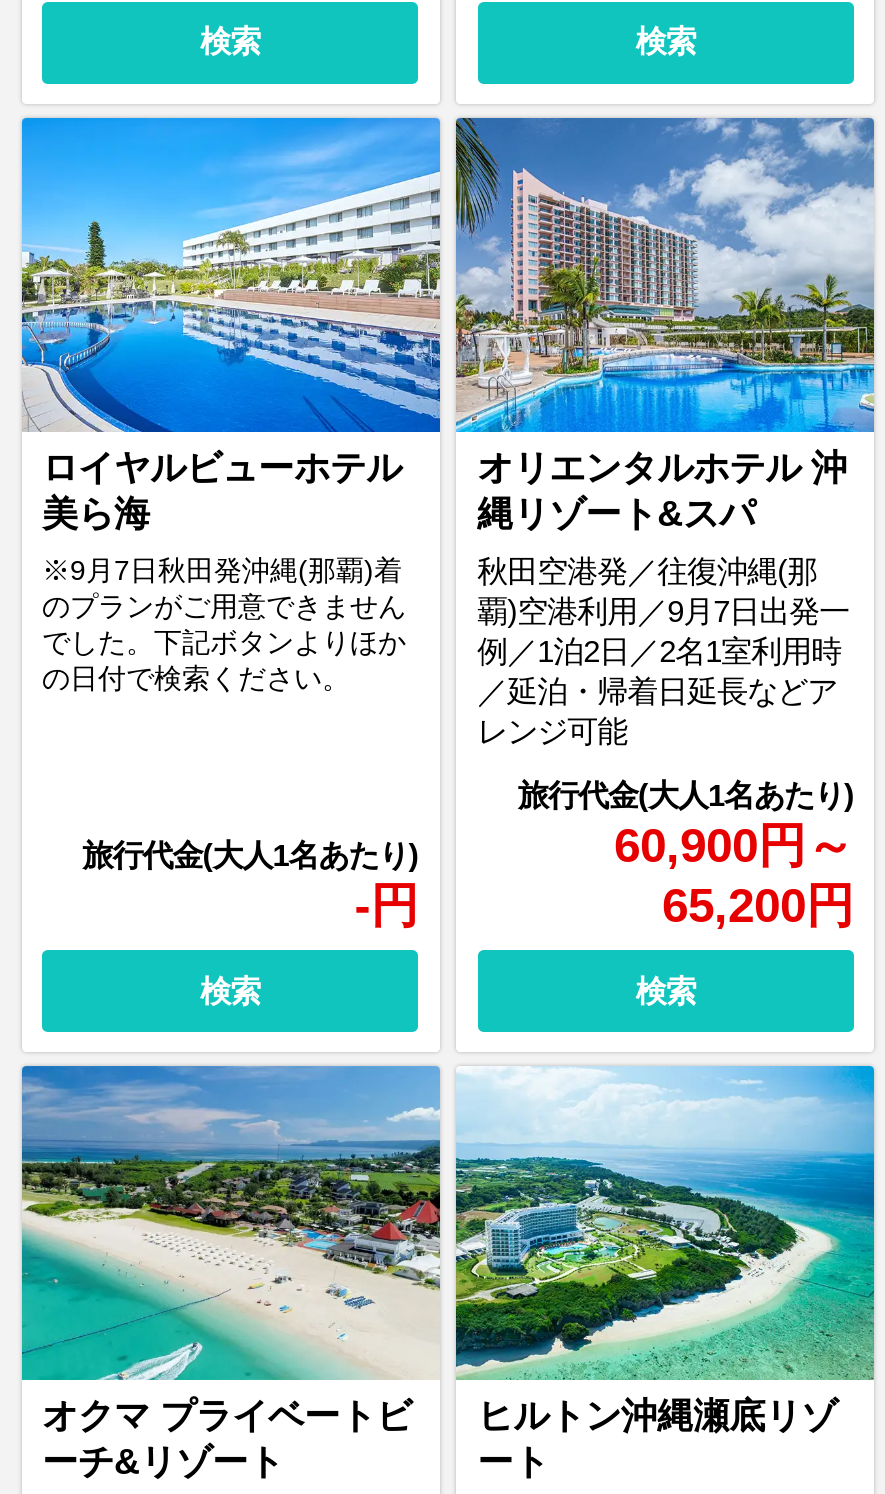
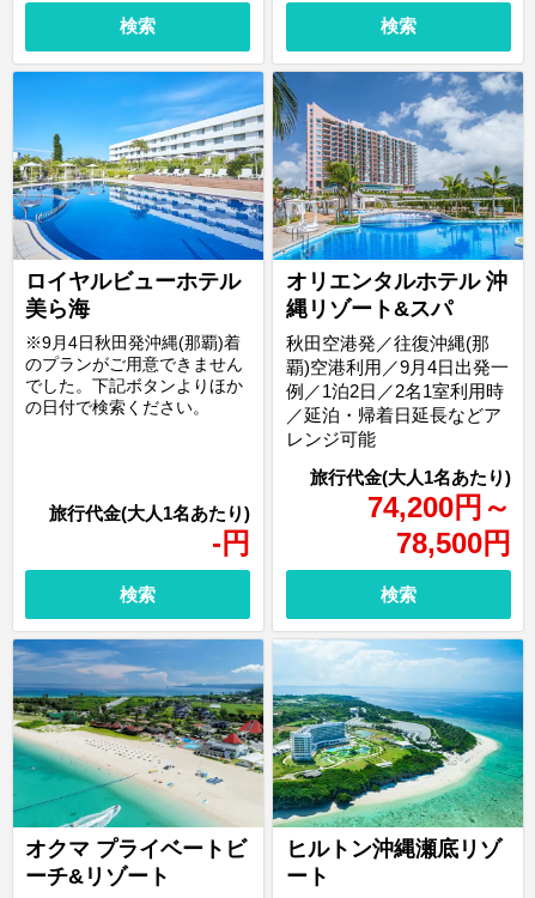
- ※9月7日秋田発沖縄(那覇)着
+ ※9月4日秋田発沖縄(那覇)着

- 覇)空港利用／9月7日出発一
+ 覇)空港利用／9月4日出発一

- 60,900円～
+ 74,200円～

- 65,200円
+ 78,500円
